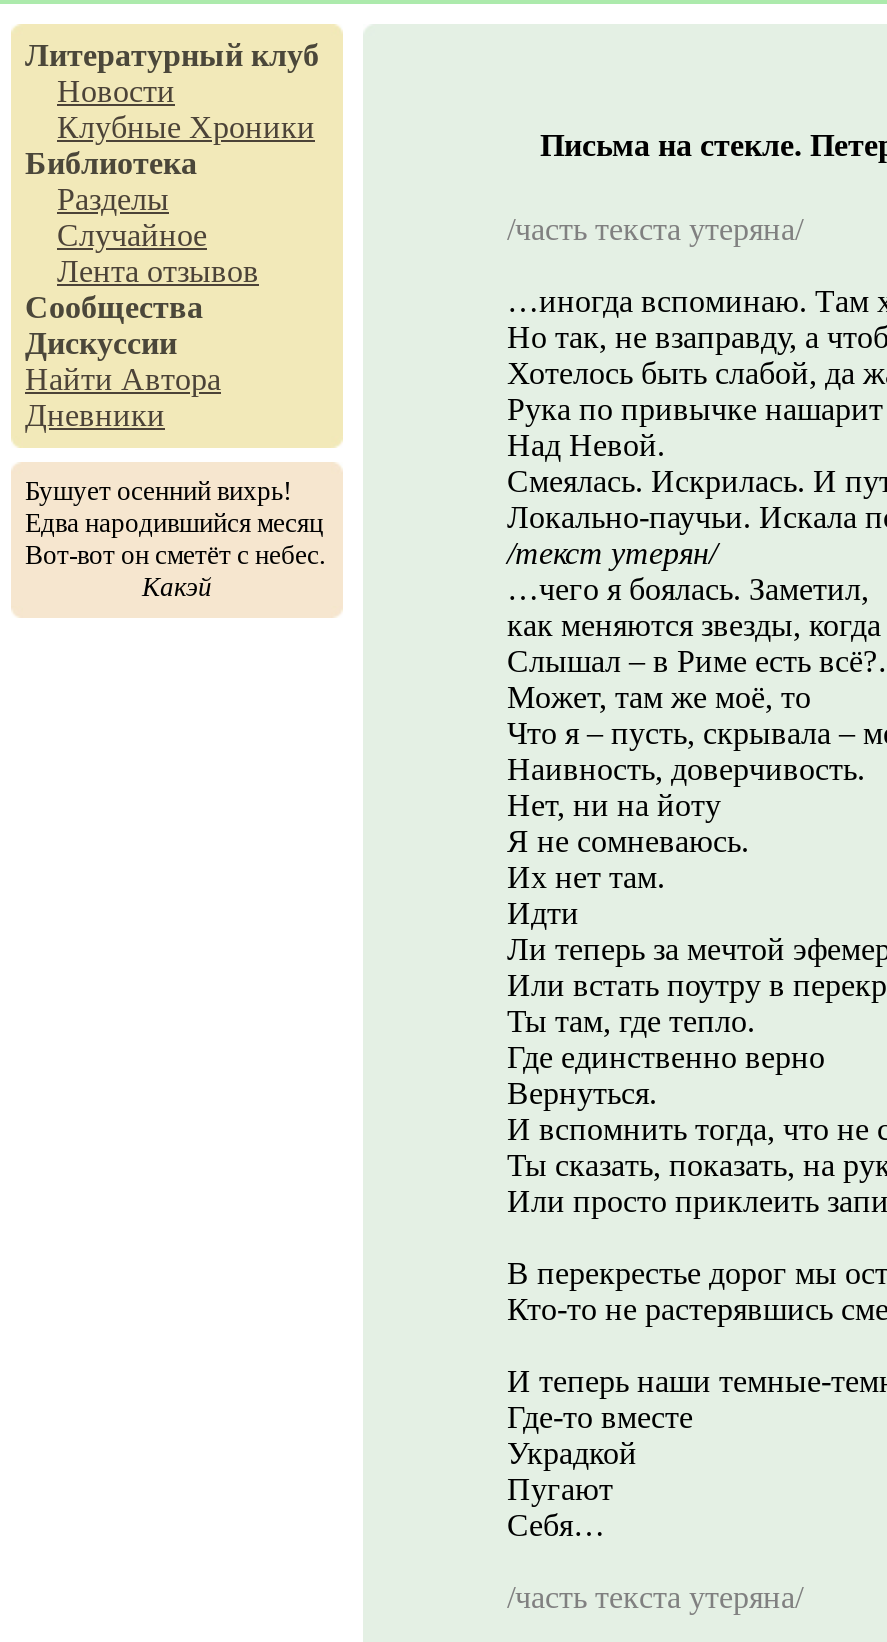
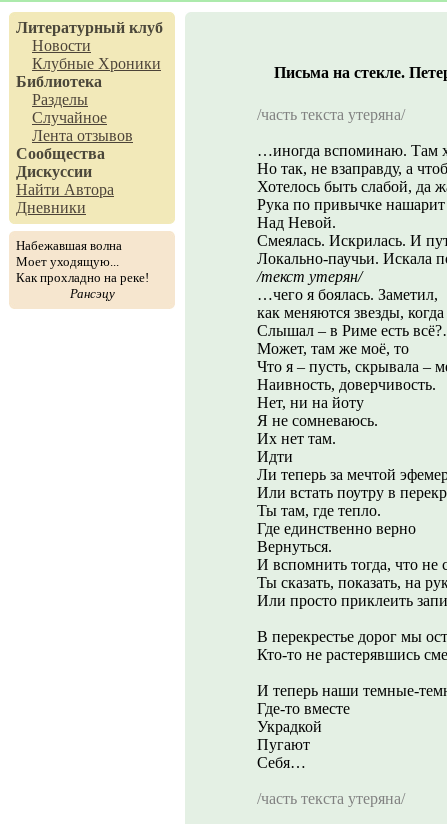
- Бушует осенний вихрь!
- Едва народившийся месяц
- Вот-вот он сметёт с небес.
- Какэй
+ Набежавшая волна
+ Моет уходящую...
+ Как прохладно на реке!
+ Рансэцу
